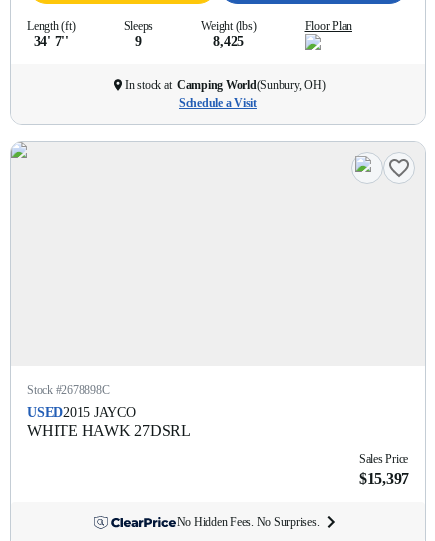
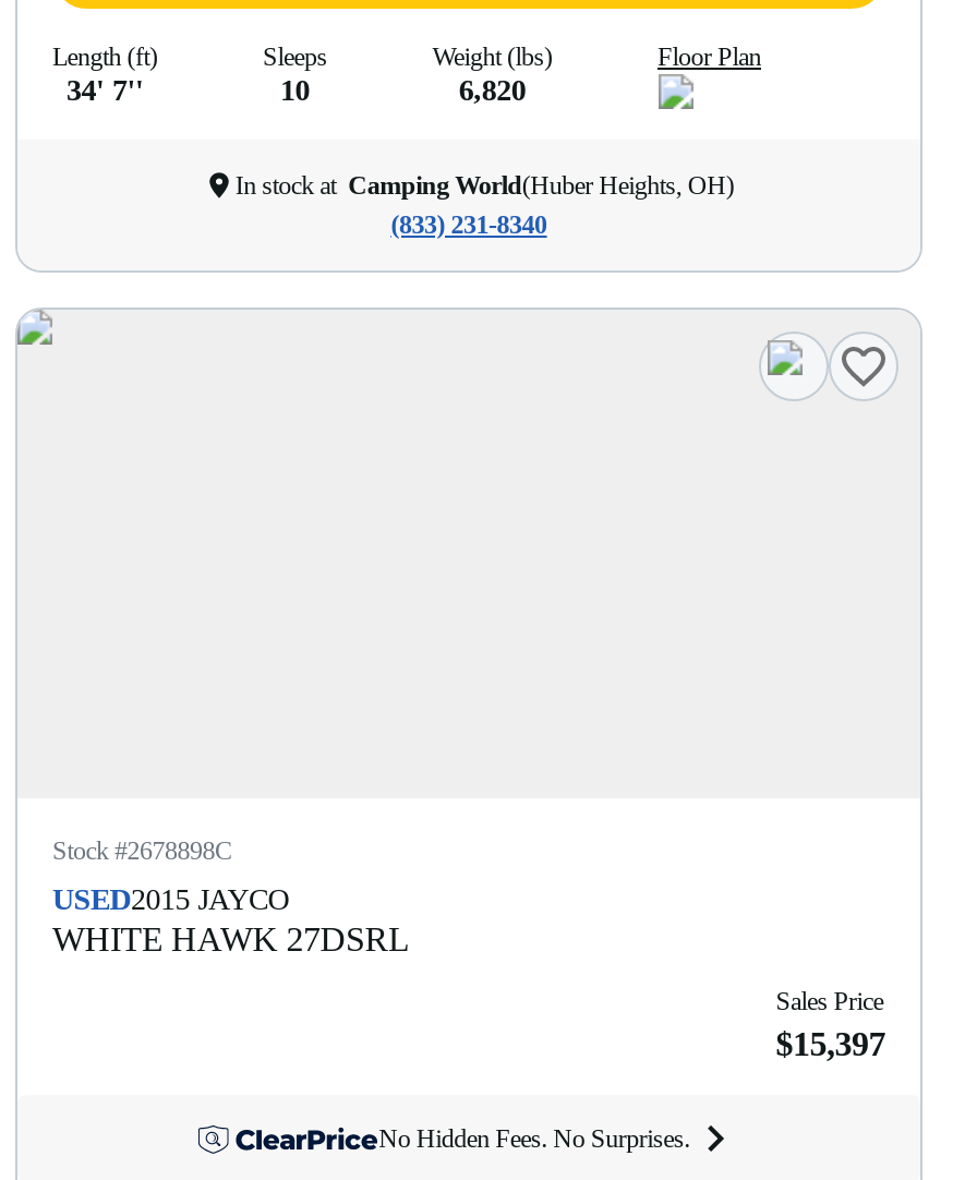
- 9
+ 10

- 8,425
+ 6,820

- In stock at Camping World(Sunbury, OH)
- Schedule a Visit
+ In stock at Camping World(Huber Heights, OH)
+ (833) 231-8340
